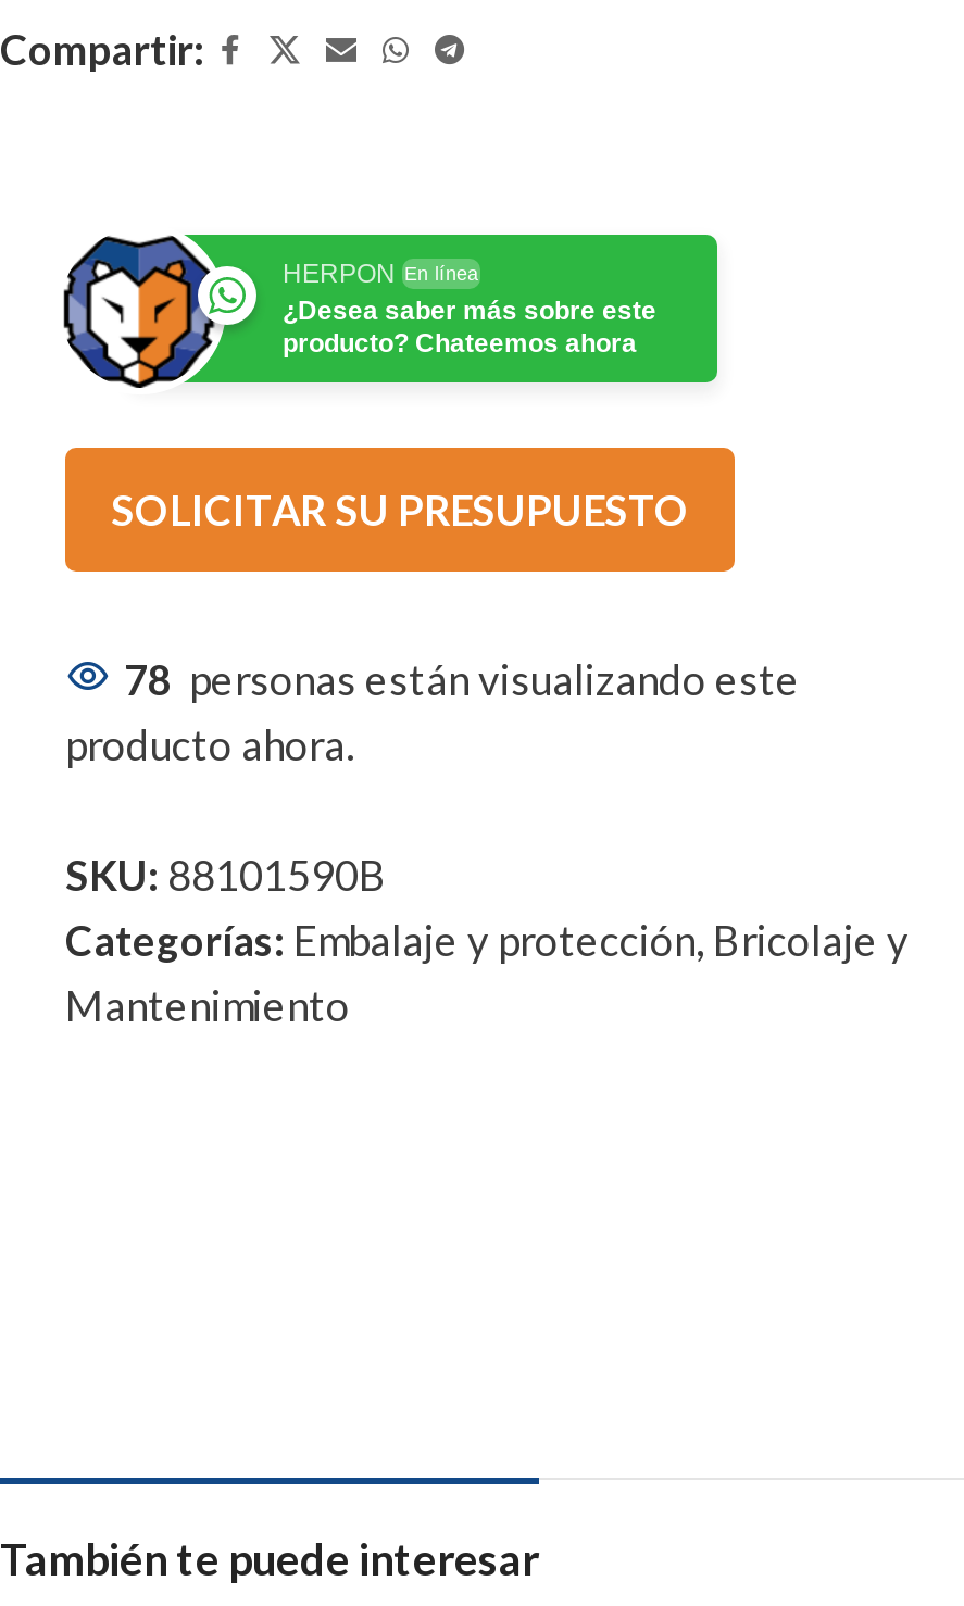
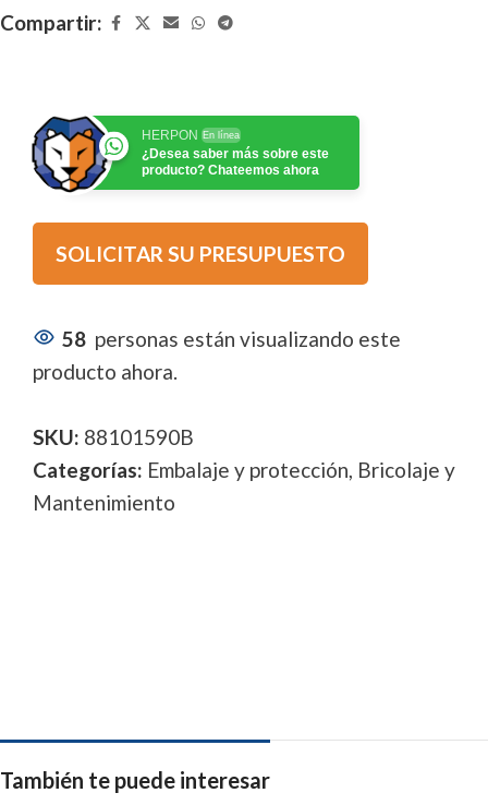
- 78 personas están visualizando este
+ 58 personas están visualizando este
